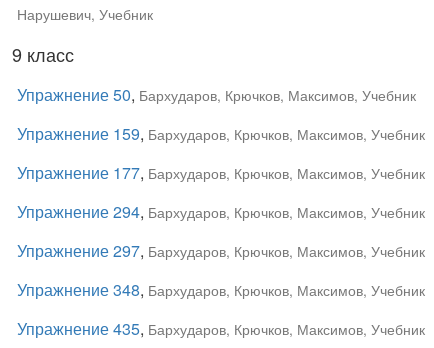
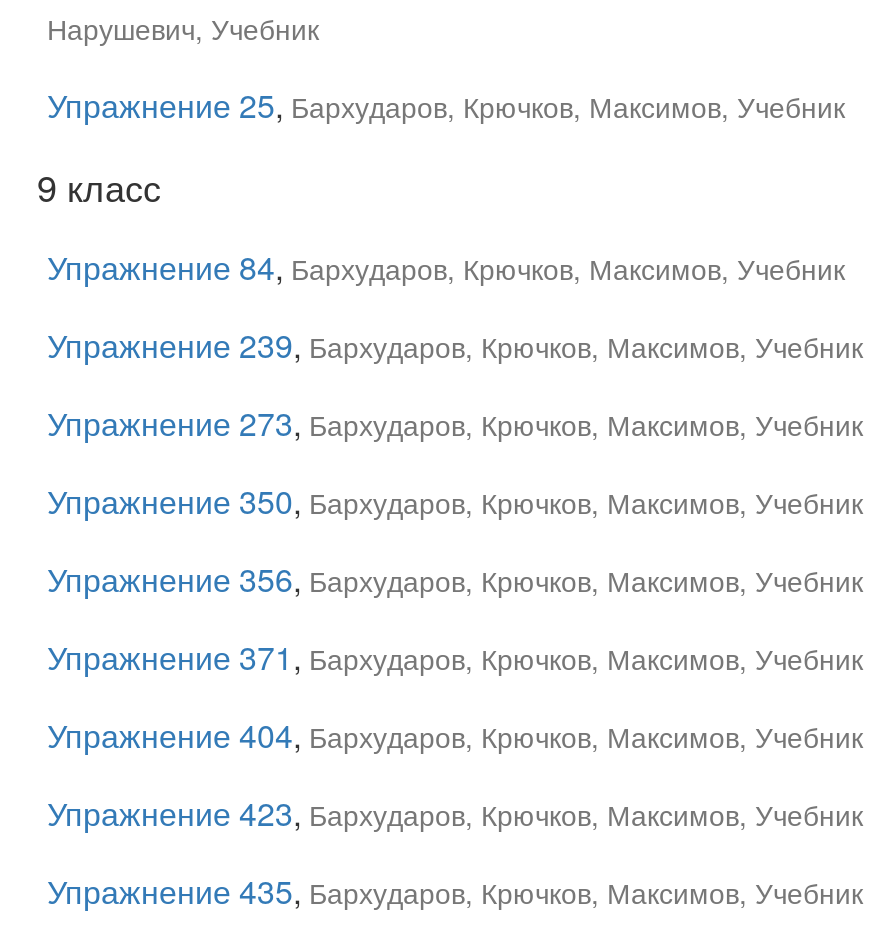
+ Упражнение 25, Бархударов, Крючков, Максимов, Учебник

- Упражнение 50, Бархударов, Крючков, Максимов, Учебник
- Упражнение 159, Бархударов, Крючков, Максимов, Учебник
- Упражнение 177, Бархударов, Крючков, Максимов, Учебник
- Упражнение 294, Бархударов, Крючков, Максимов, Учебник
- Упражнение 297, Бархударов, Крючков, Максимов, Учебник
- Упражнение 348, Бархударов, Крючков, Максимов, Учебник
+ Упражнение 84, Бархударов, Крючков, Максимов, Учебник
+ Упражнение 239, Бархударов, Крючков, Максимов, Учебник
+ Упражнение 273, Бархударов, Крючков, Максимов, Учебник
+ Упражнение 350, Бархударов, Крючков, Максимов, Учебник
+ Упражнение 356, Бархударов, Крючков, Максимов, Учебник
+ Упражнение 371, Бархударов, Крючков, Максимов, Учебник
+ Упражнение 404, Бархударов, Крючков, Максимов, Учебник
+ Упражнение 423, Бархударов, Крючков, Максимов, Учебник
